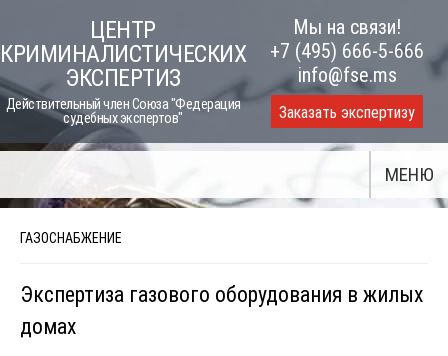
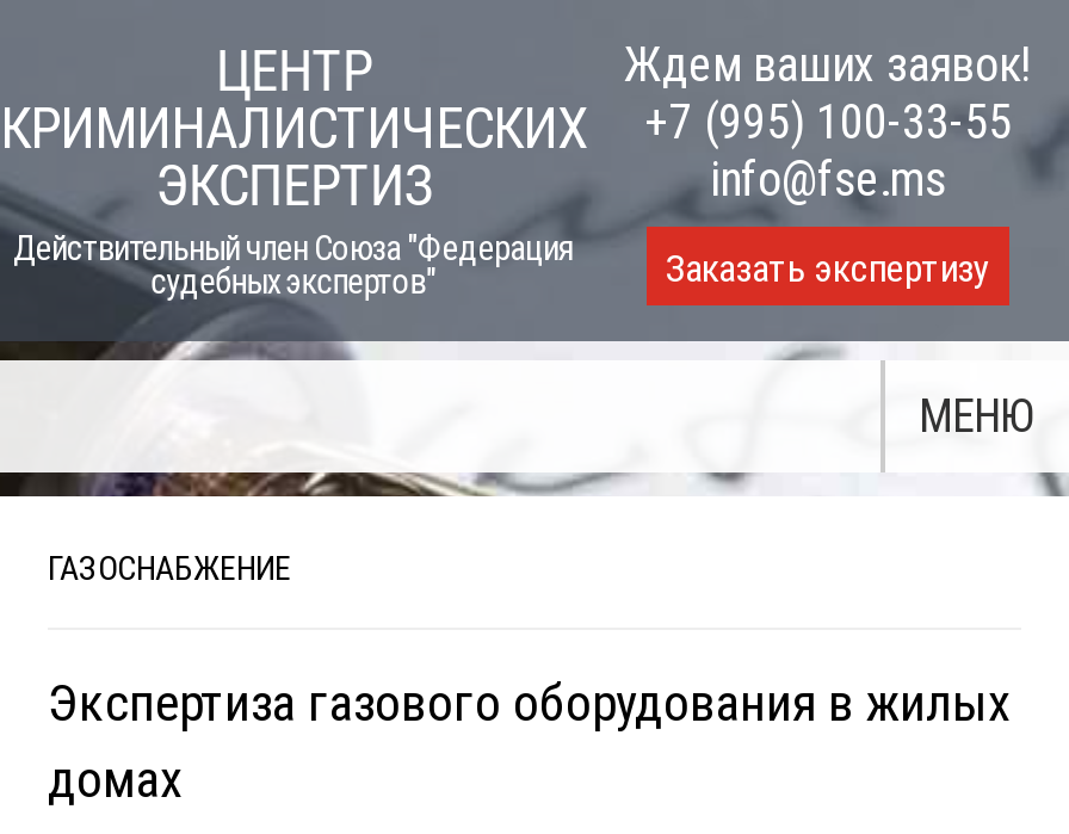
- Мы на связи!
- +7 (495) 666-5-666
+ Ждем ваших заявок!
+ +7 (995) 100-33-55
